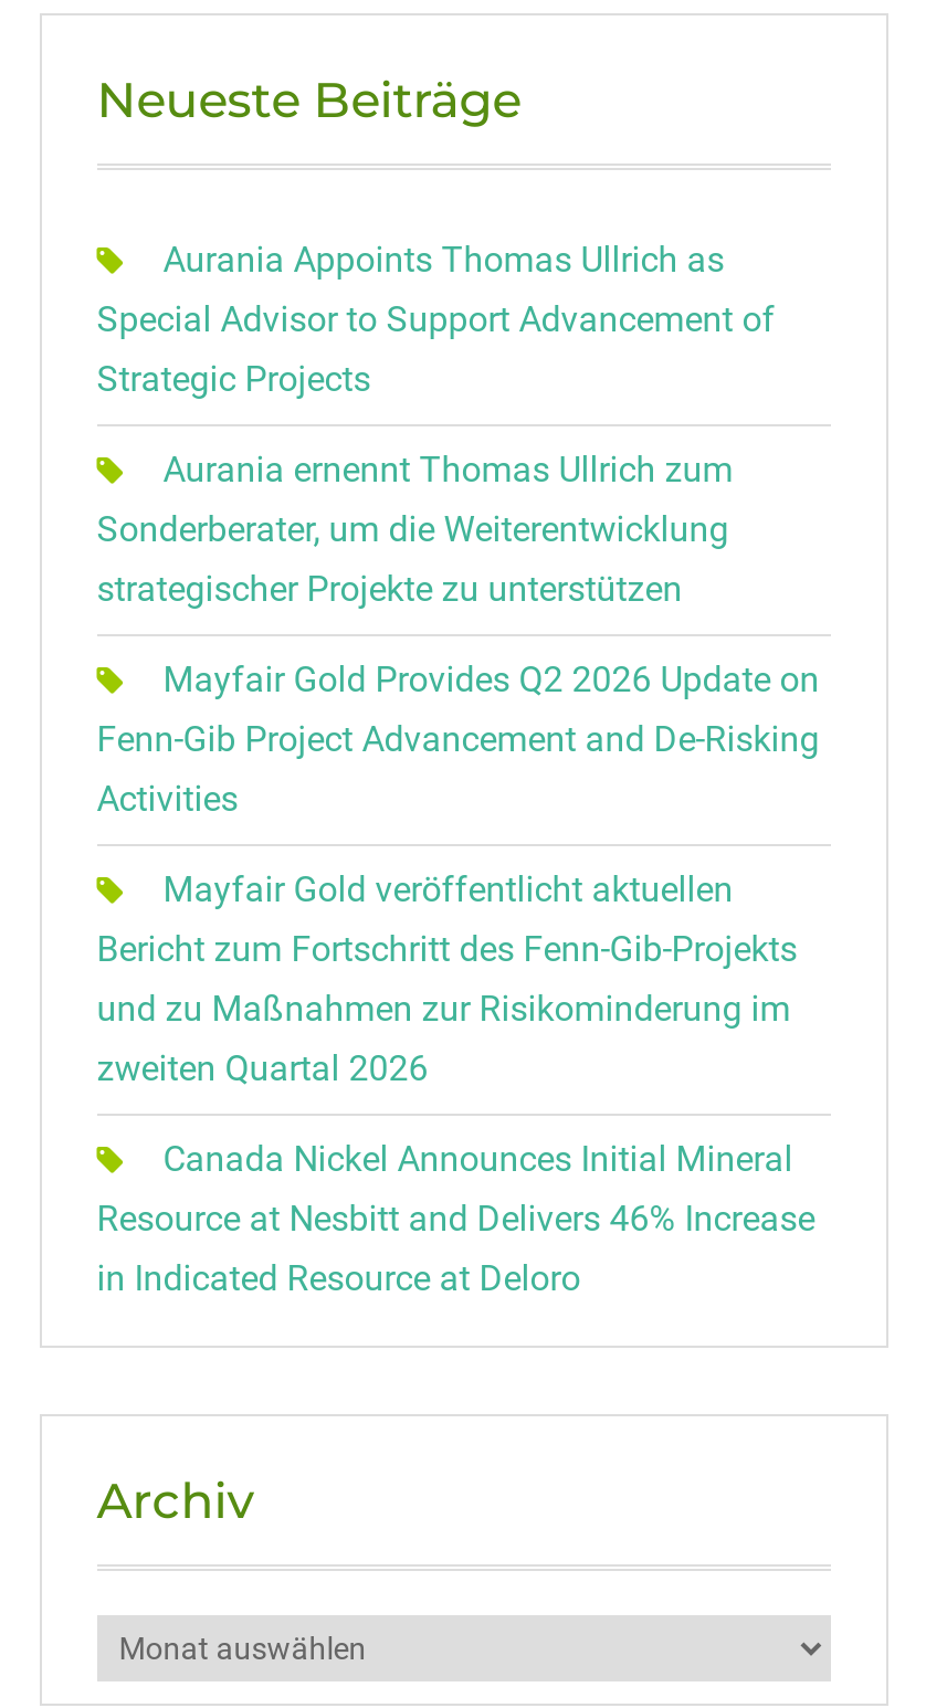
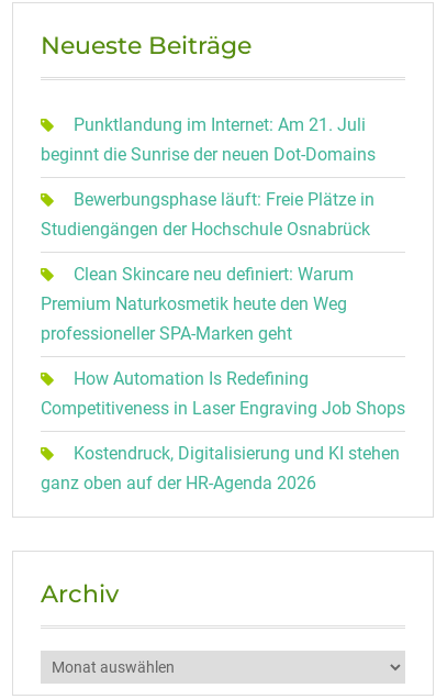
- Aurania Appoints Thomas Ullrich as
- Special Advisor to Support Advancement of
- Strategic Projects
+ Punktlandung im Internet: Am 21. Juli
+ beginnt die Sunrise der neuen Dot-Domains

- Aurania ernennt Thomas Ullrich zum
- Sonderberater, um die Weiterentwicklung
- strategischer Projekte zu unterstützen
+ Bewerbungsphase läuft: Freie Plätze in
+ Studiengängen der Hochschule Osnabrück

- Mayfair Gold Provides Q2 2026 Update on
- Fenn-Gib Project Advancement and De-Risking
- Activities
+ Clean Skincare neu definiert: Warum
+ Premium Naturkosmetik heute den Weg
+ professioneller SPA-Marken geht

- Mayfair Gold veröffentlicht aktuellen
- Bericht zum Fortschritt des Fenn-Gib-Projekts
- und zu Maßnahmen zur Risikominderung im
- zweiten Quartal 2026
+ How Automation Is Redefining
+ Competitiveness in Laser Engraving Job Shops

- Canada Nickel Announces Initial Mineral
- Resource at Nesbitt and Delivers 46% Increase
- in Indicated Resource at Deloro
+ Kostendruck, Digitalisierung und KI stehen
+ ganz oben auf der HR-Agenda 2026
